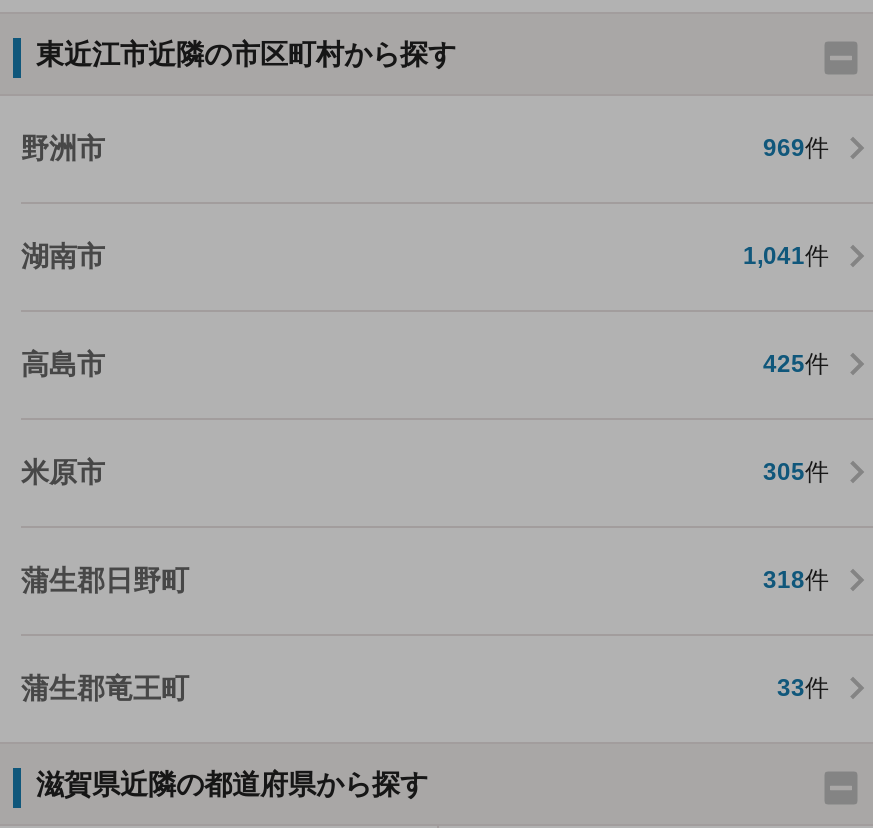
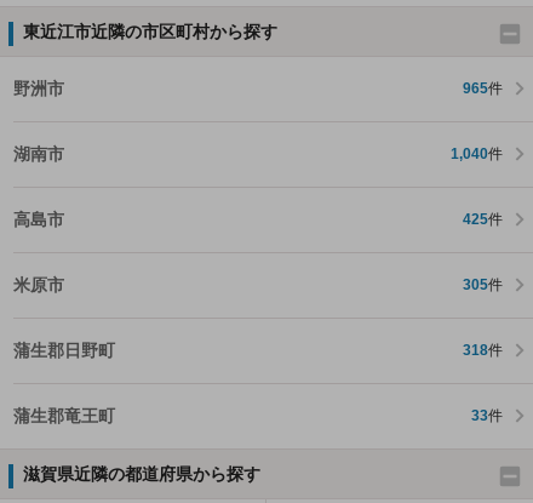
- 969件
+ 965件

- 1,041件
+ 1,040件
